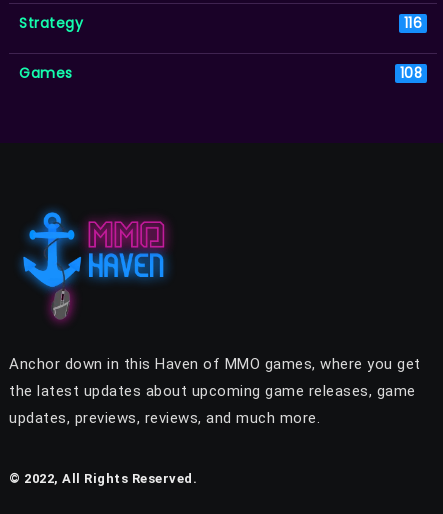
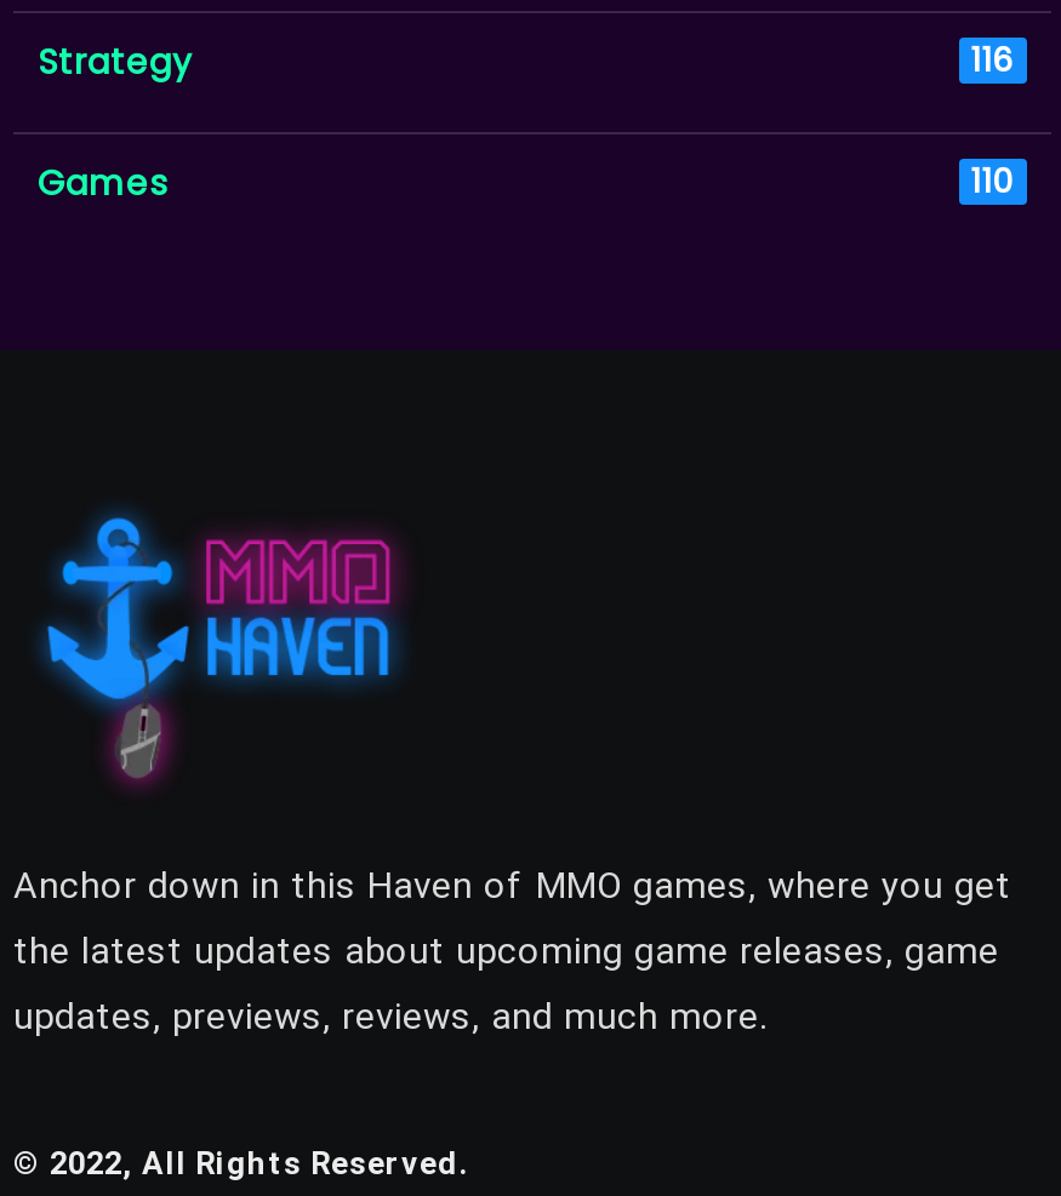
- 108
+ 110
